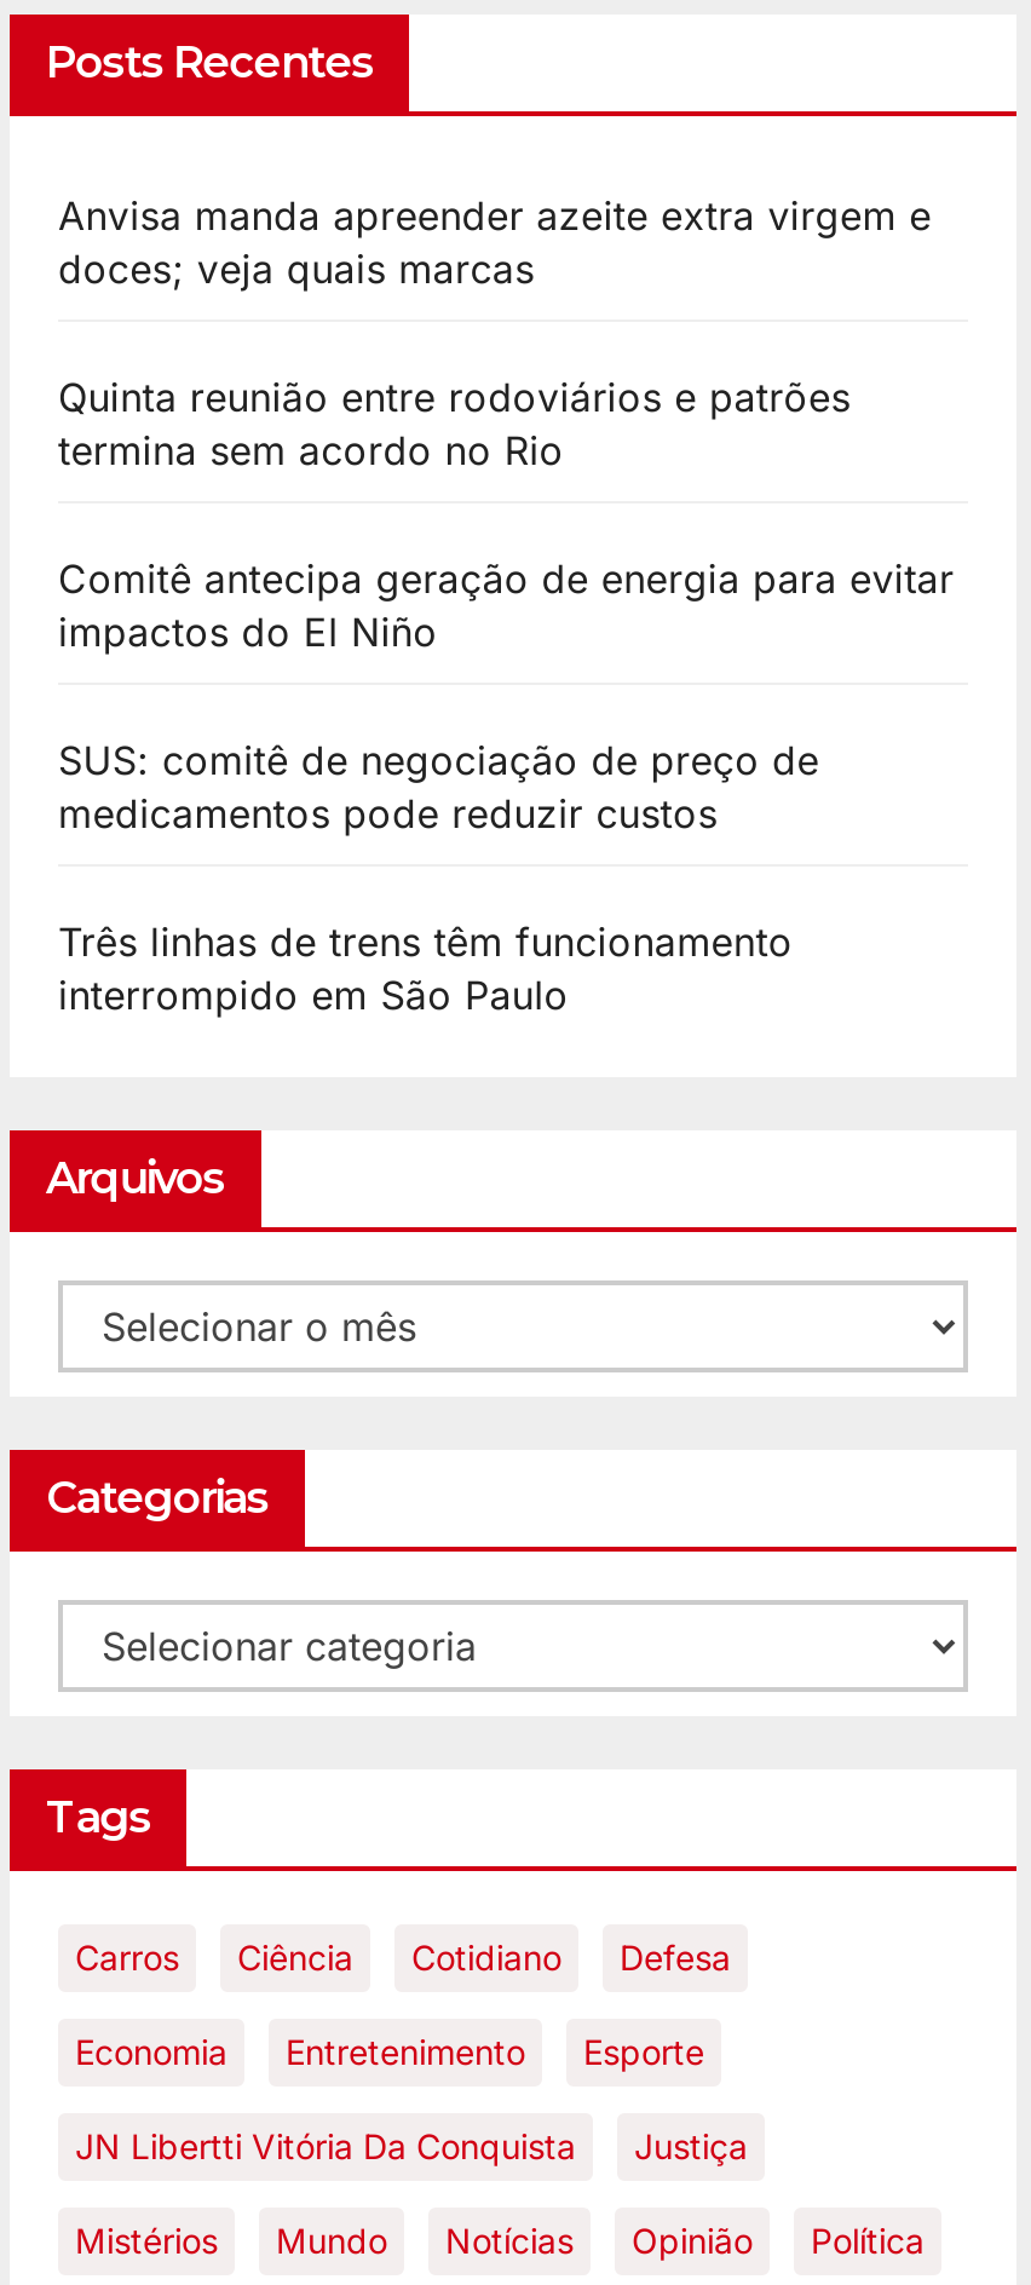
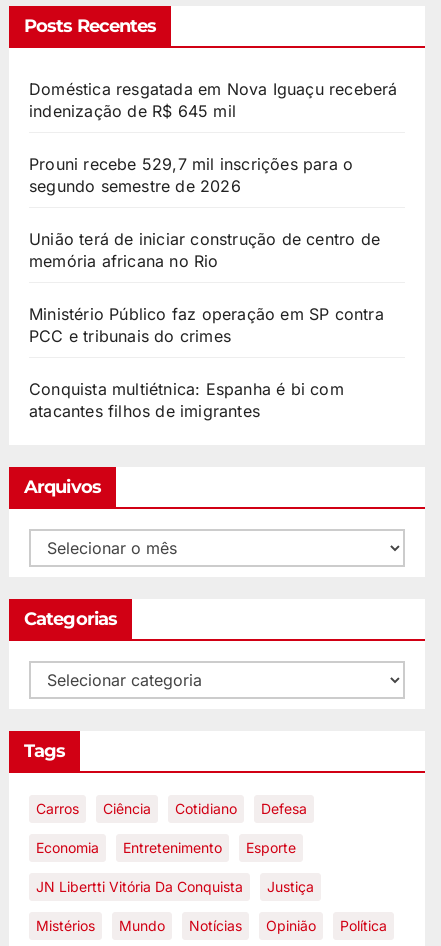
- Anvisa manda apreender azeite extra virgem e
- doces; veja quais marcas
+ Doméstica resgatada em Nova Iguaçu receberá
+ indenização de R$ 645 mil

- Quinta reunião entre rodoviários e patrões
- termina sem acordo no Rio
+ Prouni recebe 529,7 mil inscrições para o
+ segundo semestre de 2026

- Comitê antecipa geração de energia para evitar
- impactos do El Niño
+ União terá de iniciar construção de centro de
+ memória africana no Rio

- SUS: comitê de negociação de preço de
- medicamentos pode reduzir custos
+ Ministério Público faz operação em SP contra
+ PCC e tribunais do crimes

- Três linhas de trens têm funcionamento
- interrompido em São Paulo
+ Conquista multiétnica: Espanha é bi com
+ atacantes filhos de imigrantes
